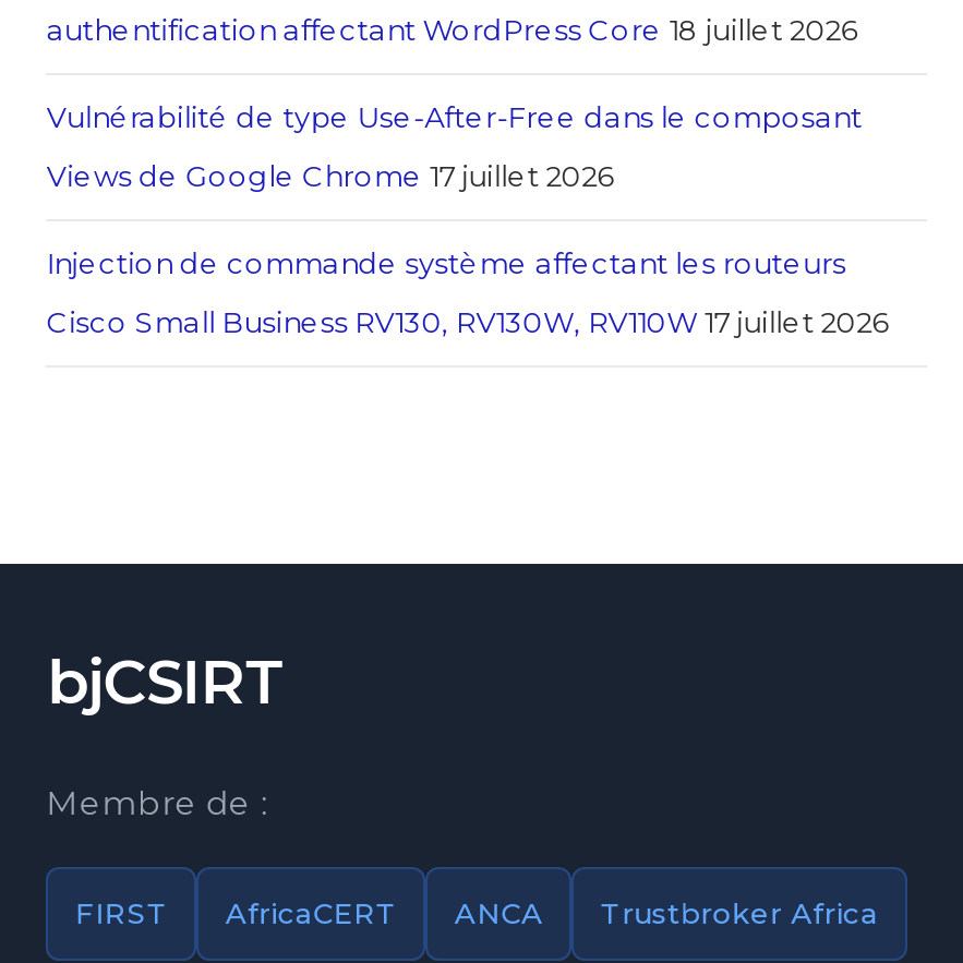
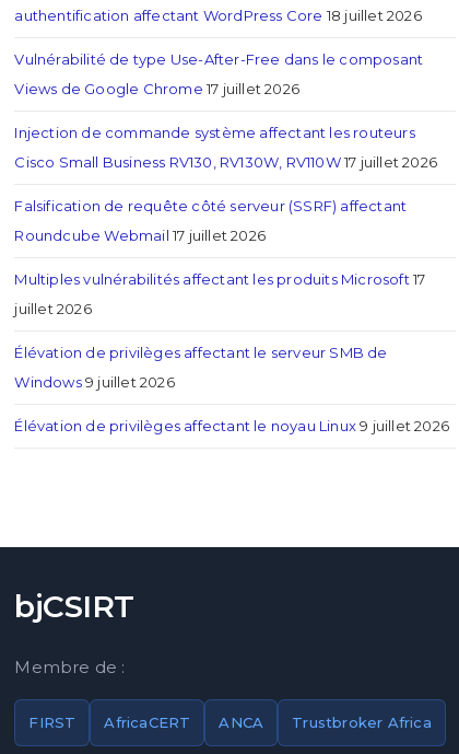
+ Falsification de requête côté serveur (SSRF) affectant
+ Roundcube Webmail 17 juillet 2026
+ Multiples vulnérabilités affectant les produits Microsoft 17
+ juillet 2026
+ Élévation de privilèges affectant le serveur SMB de
+ Windows 9 juillet 2026
+ Élévation de privilèges affectant le noyau Linux 9 juillet 2026
